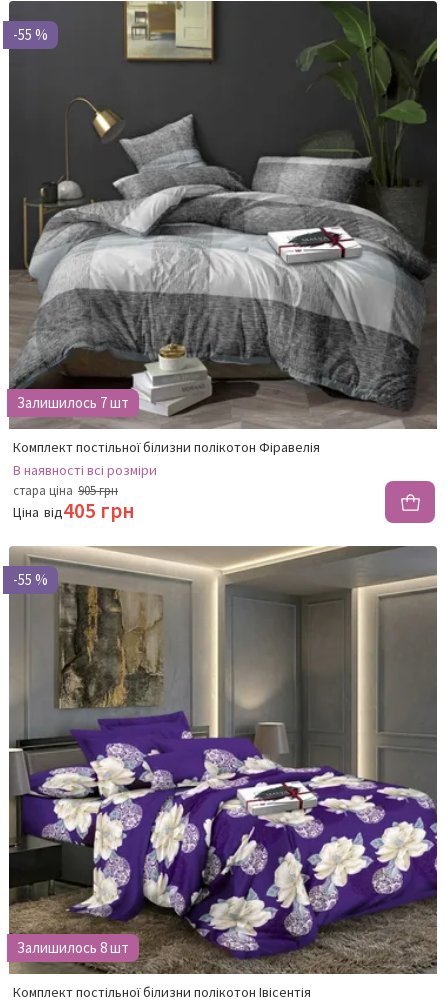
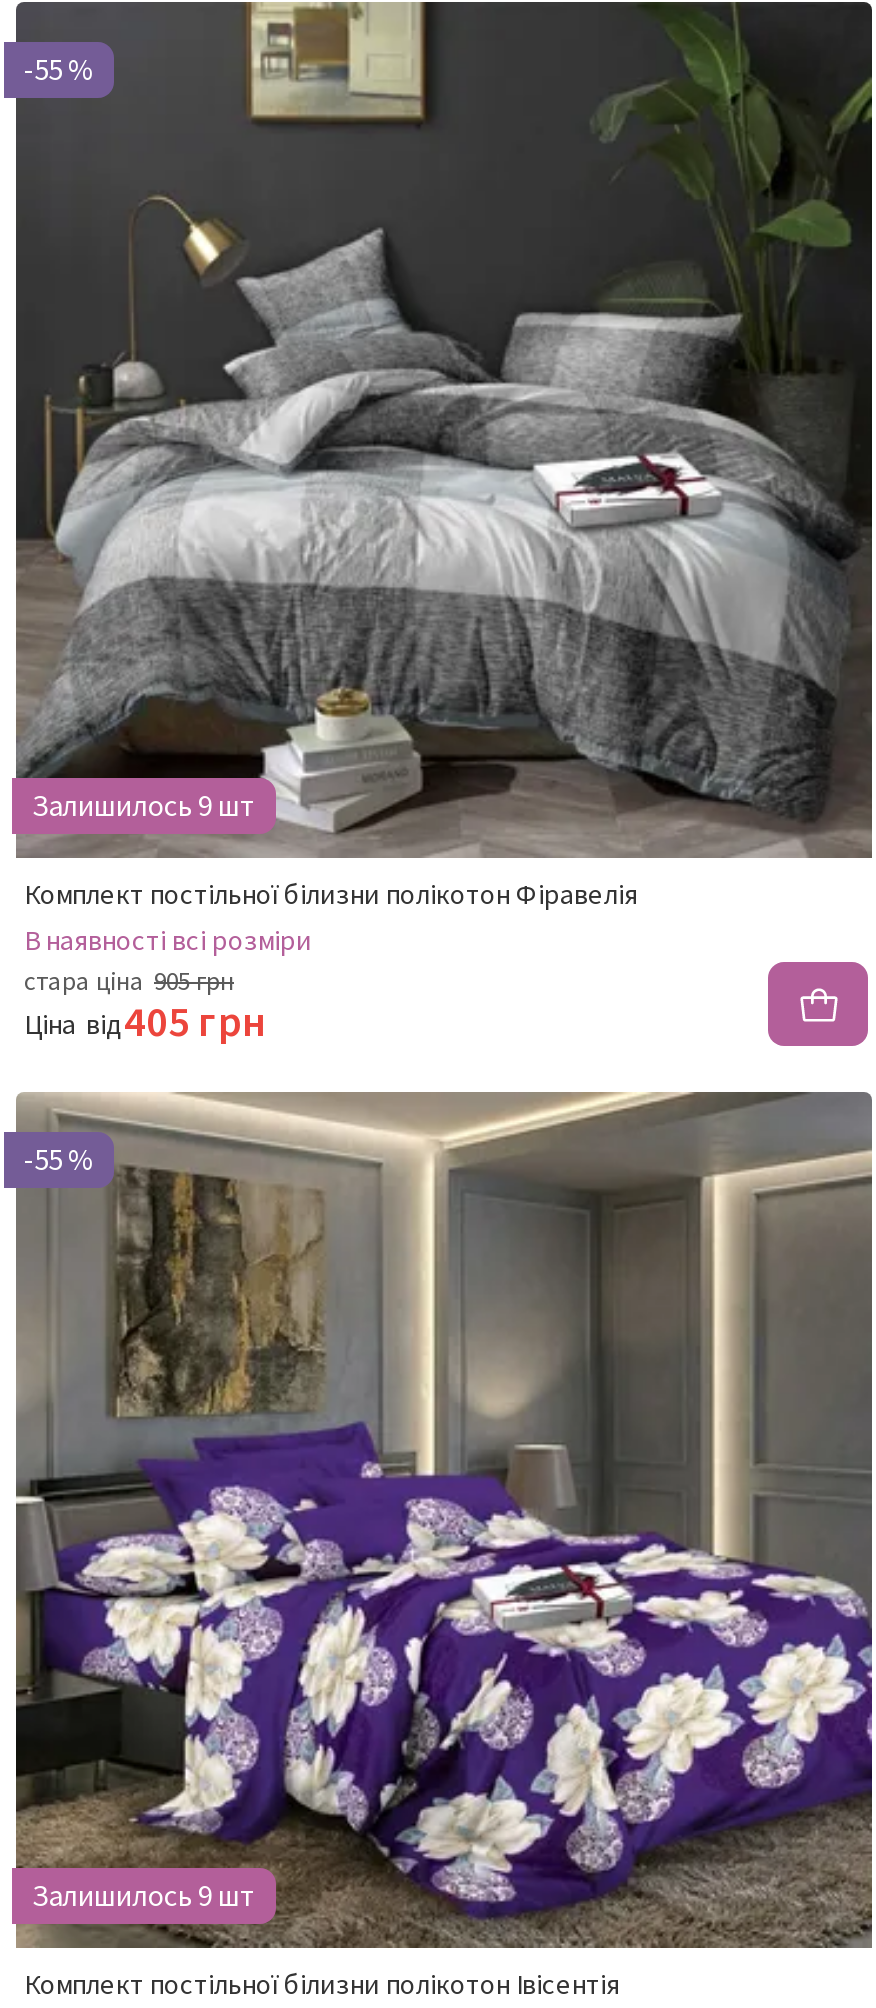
- Залишилось 7 шт
+ Залишилось 9 шт

- Залишилось 8 шт
+ Залишилось 9 шт
